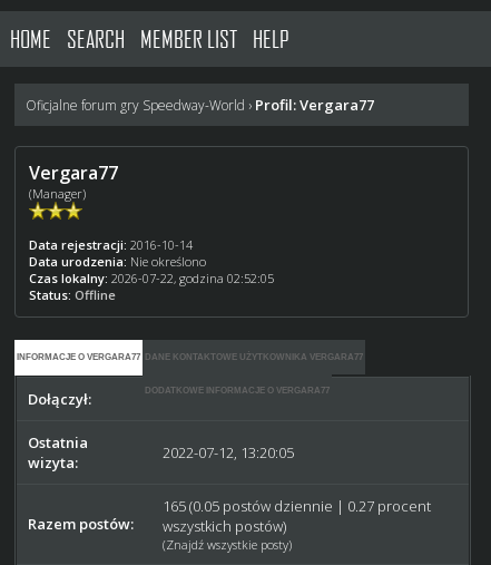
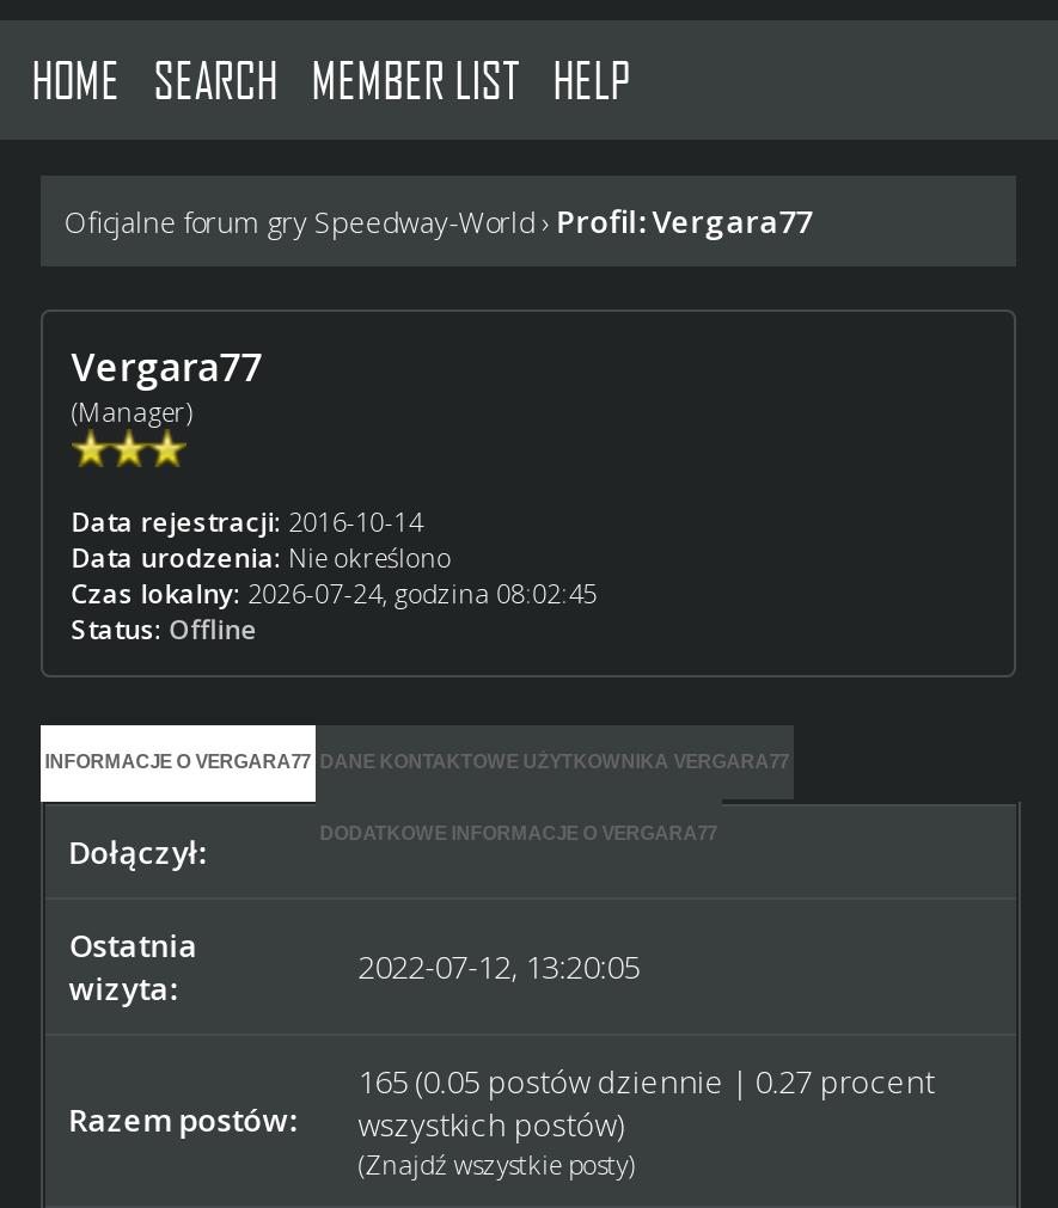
- Czas lokalny: 2026-07-22, godzina 02:52:05
+ Czas lokalny: 2026-07-24, godzina 08:02:45
